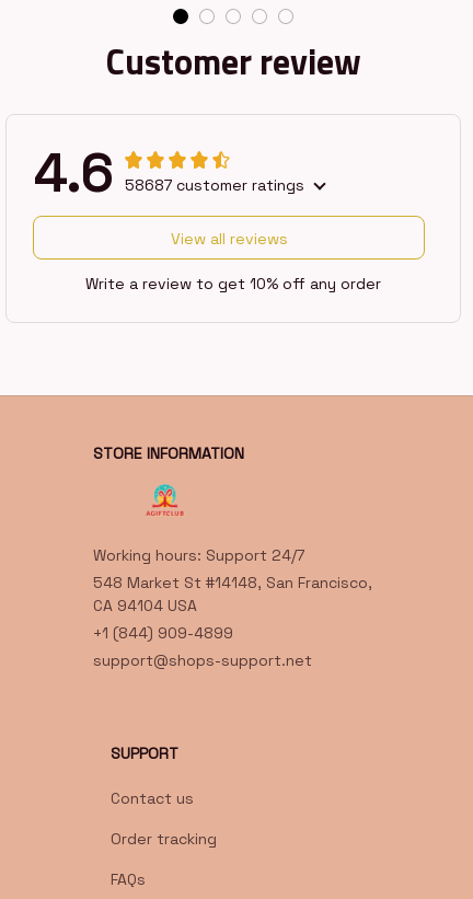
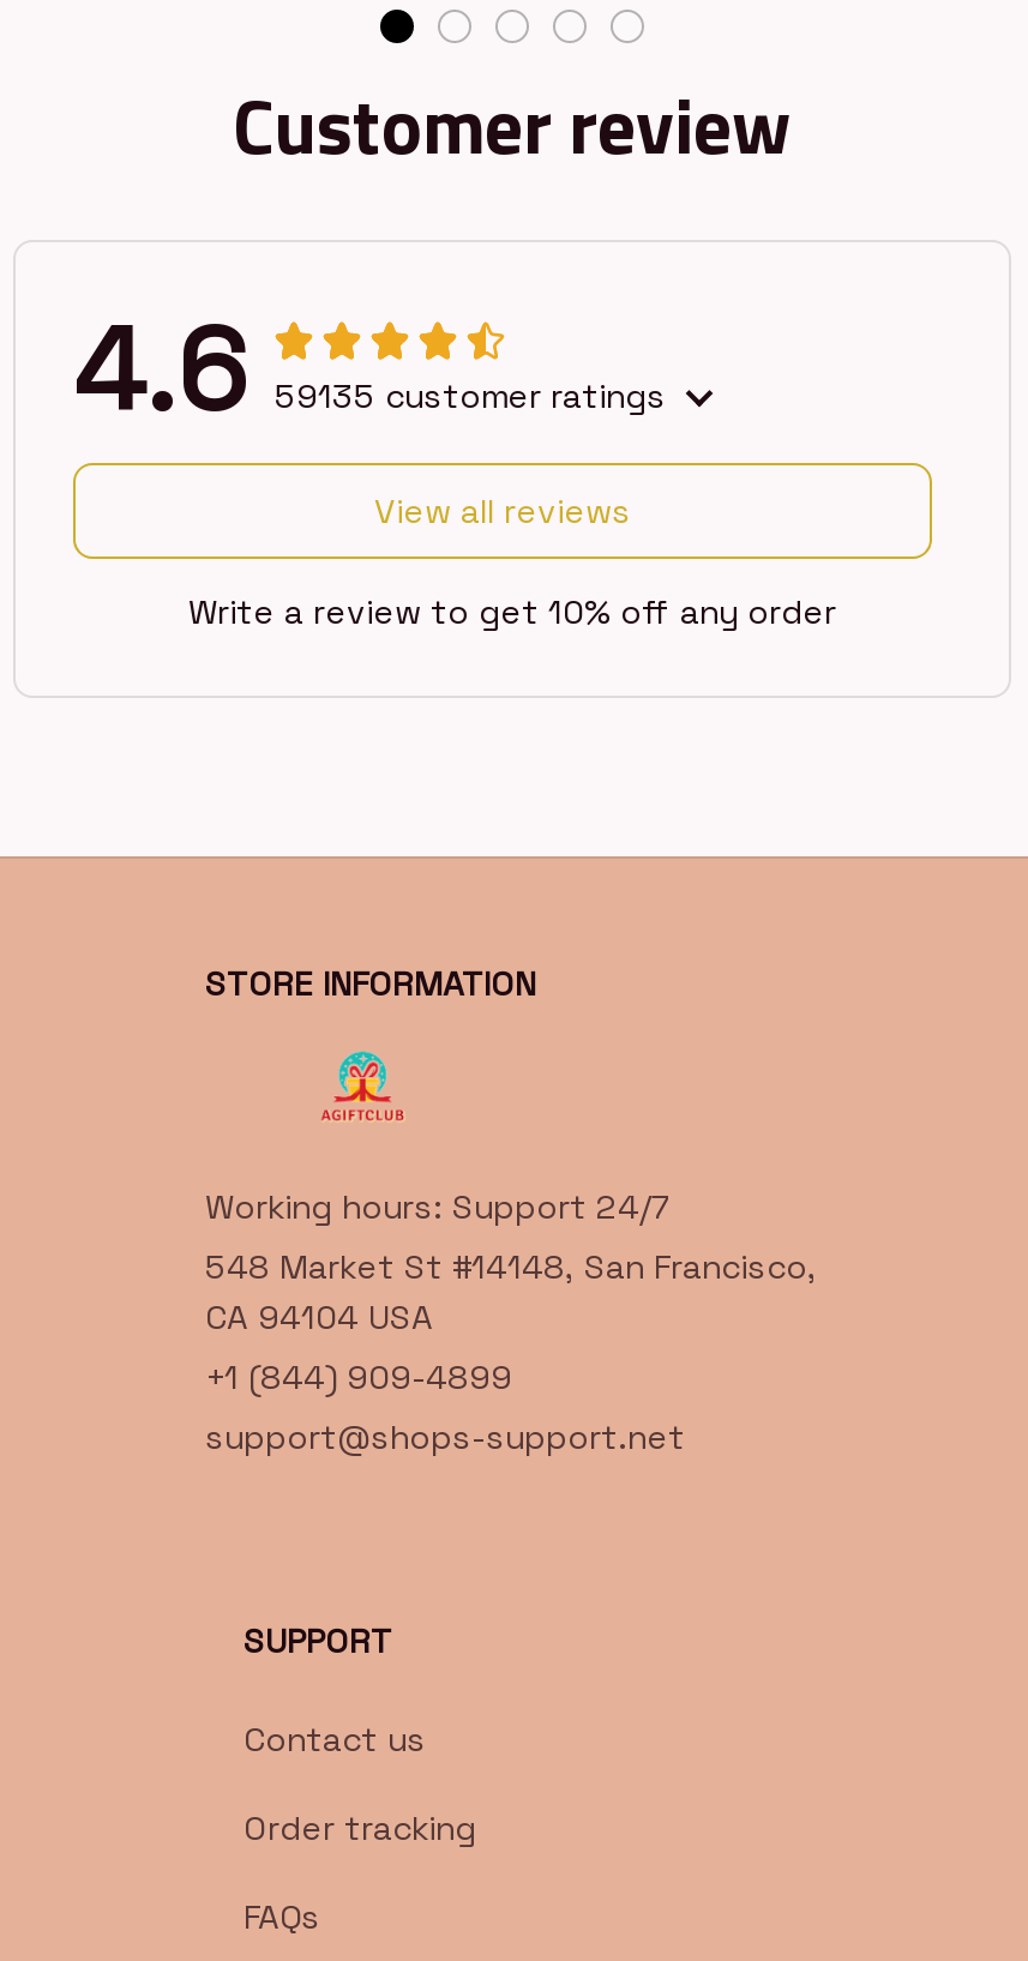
- 58687 customer ratings
+ 59135 customer ratings
